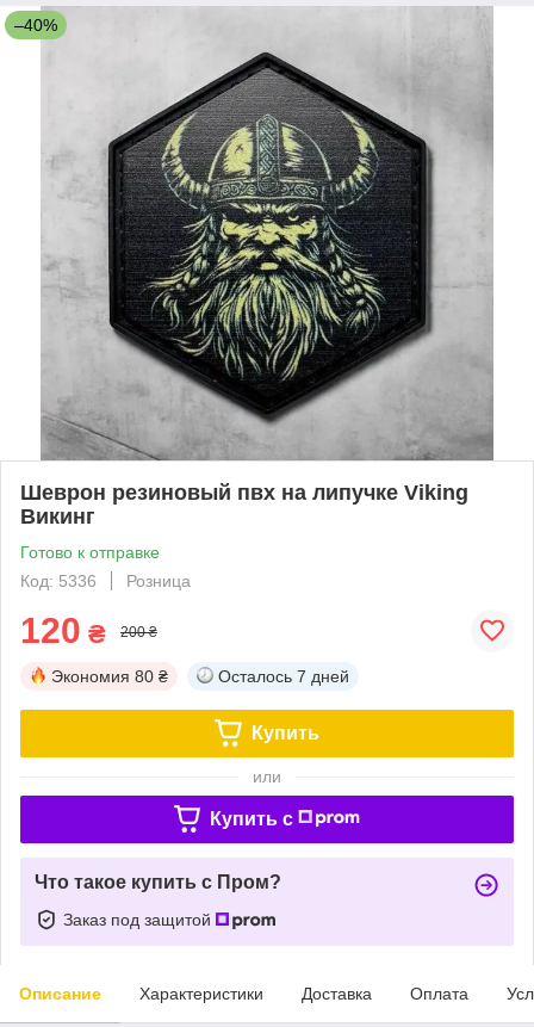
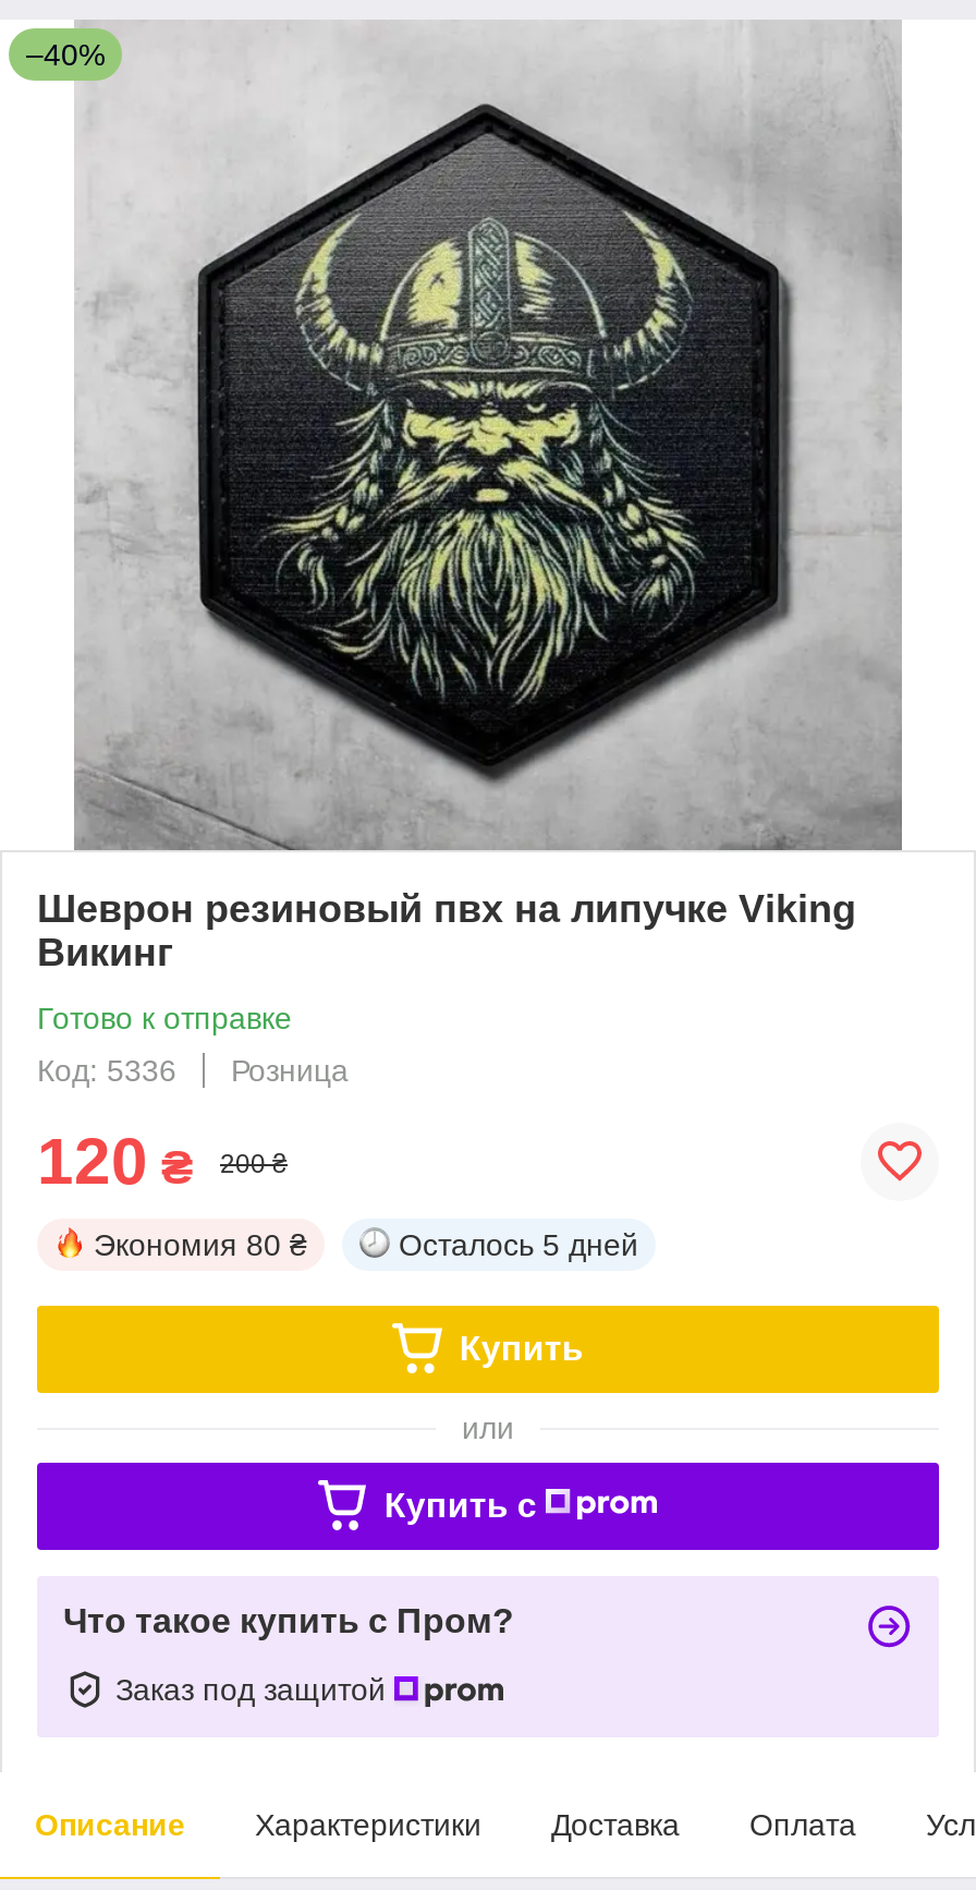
- Осталось 7 дней
+ Осталось 5 дней
